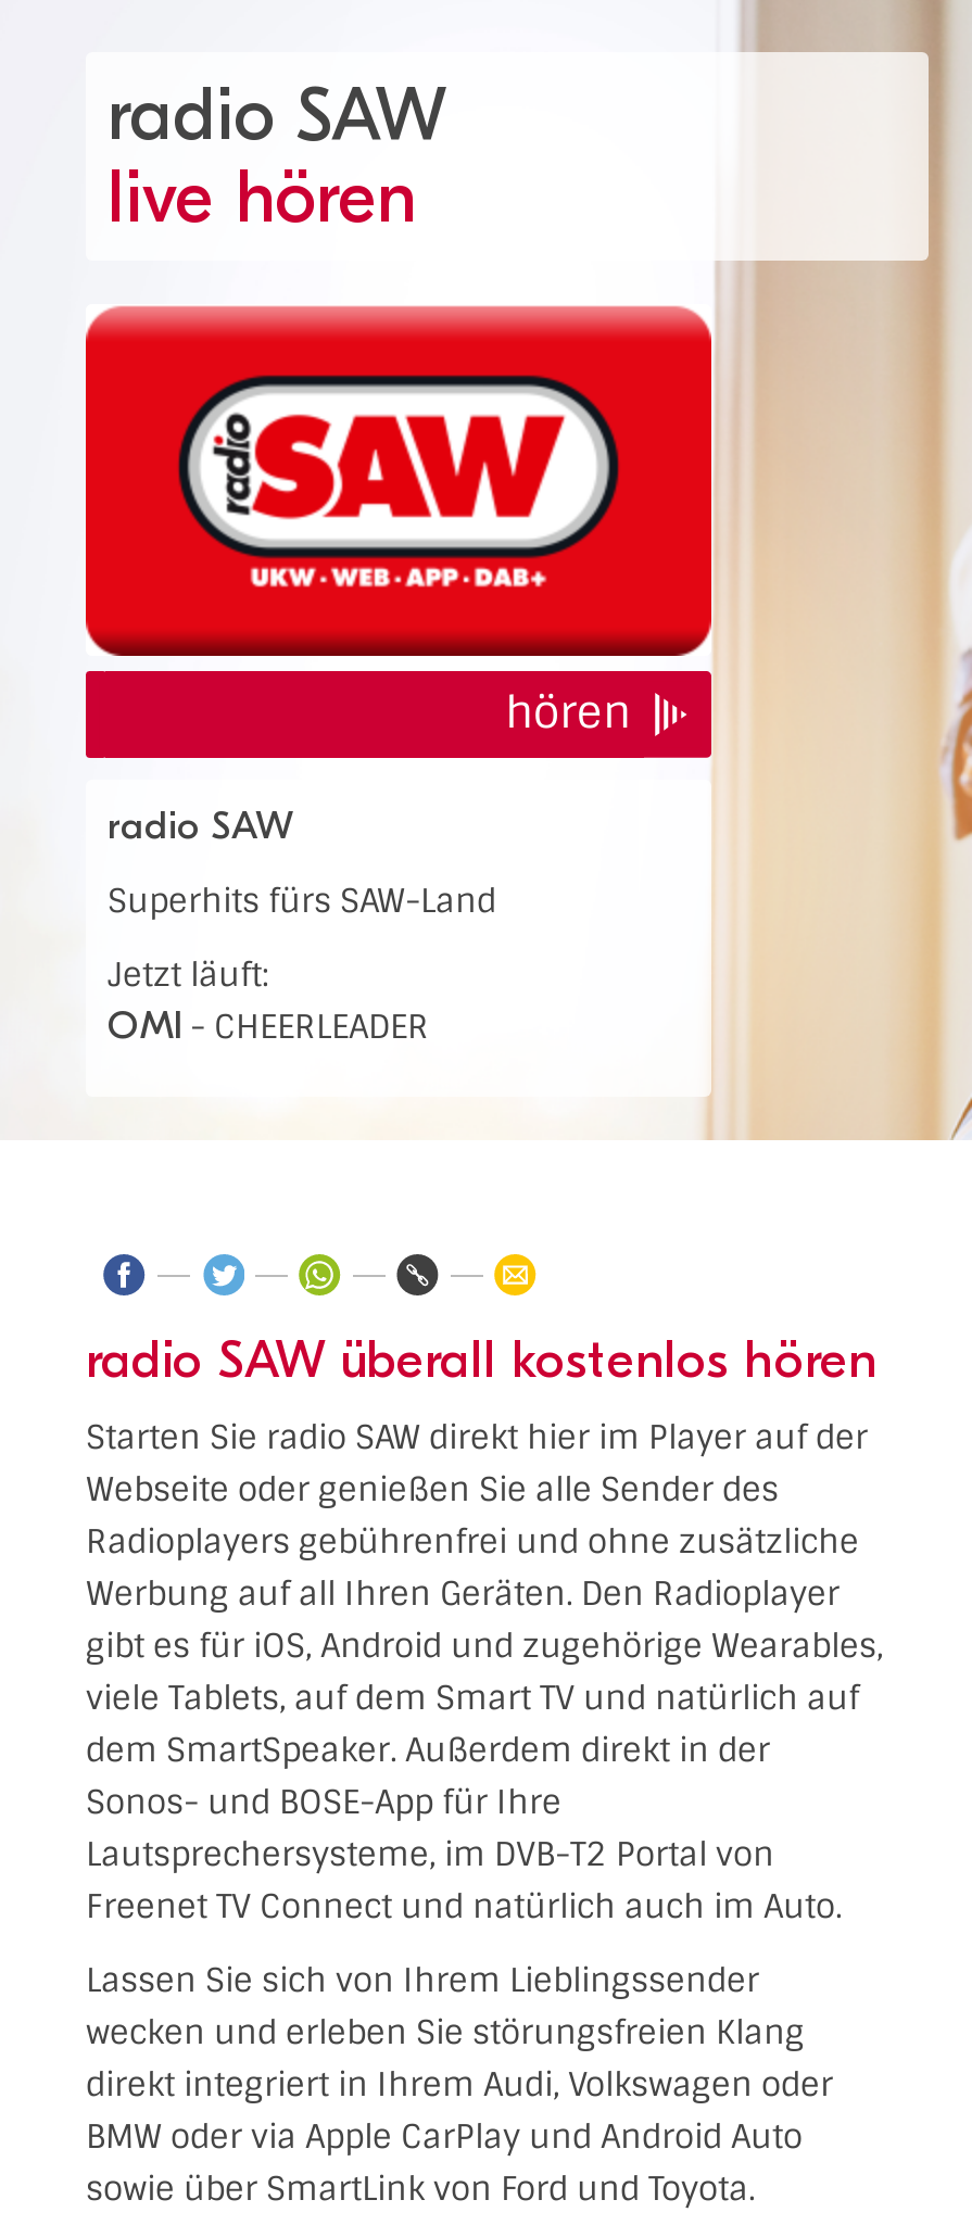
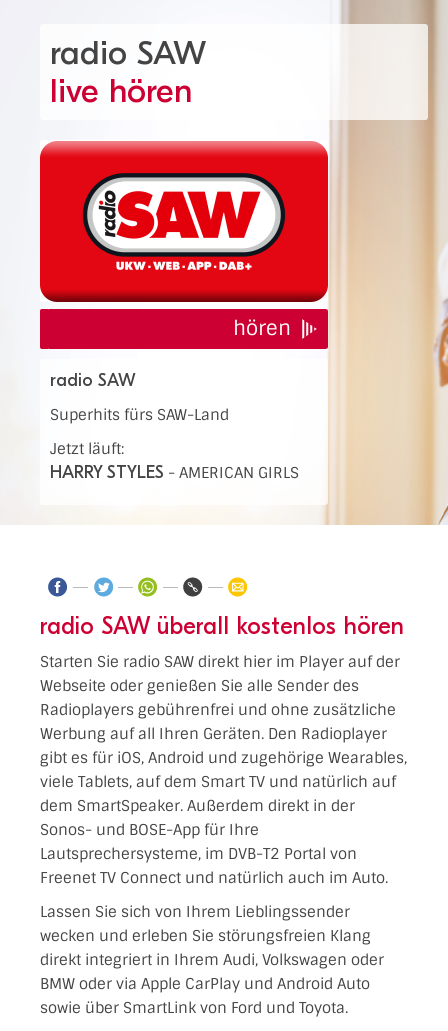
- OMI - CHEERLEADER
+ HARRY STYLES - AMERICAN GIRLS
